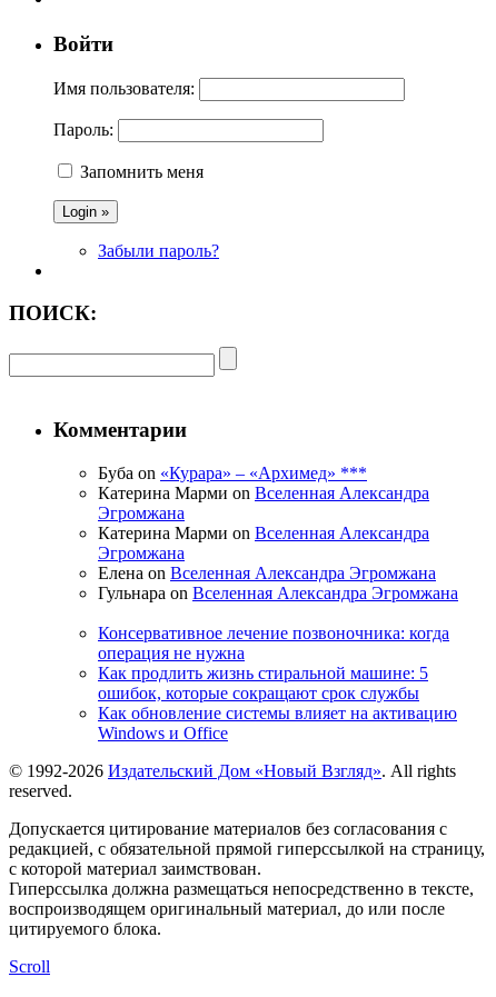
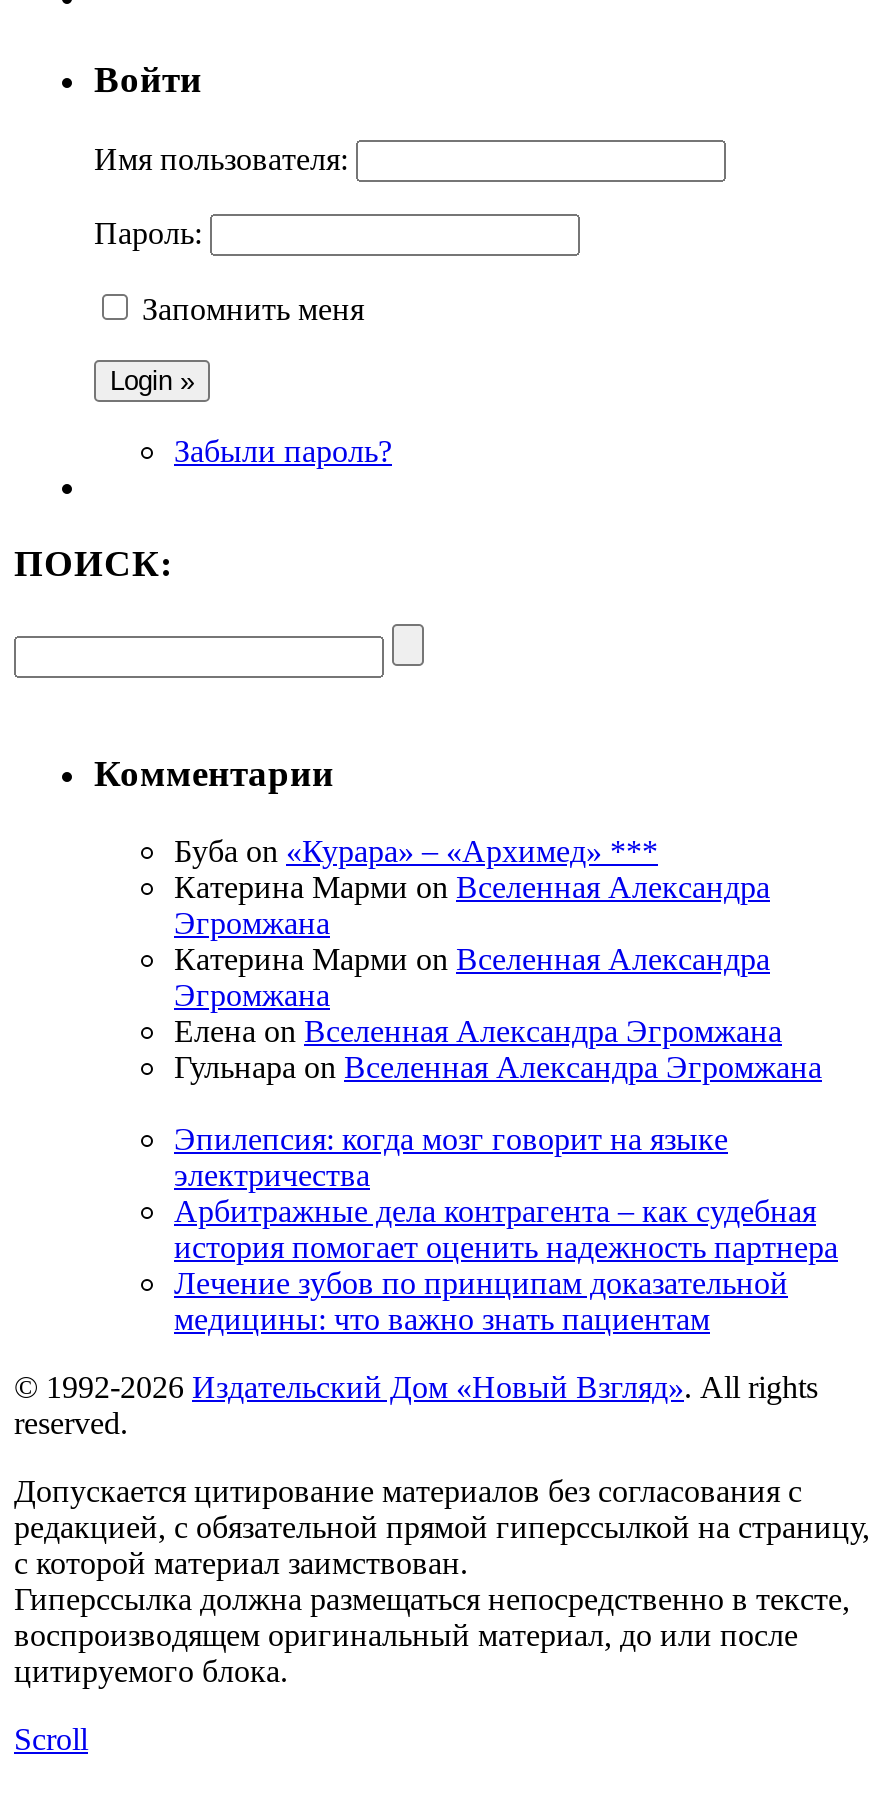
- Консервативное лечение позвоночника: когда
- операция не нужна
- Как продлить жизнь стиральной машине: 5
- ошибок, которые сокращают срок службы
- Как обновление системы влияет на активацию
- Windows и Office
+ Эпилепсия: когда мозг говорит на языке
+ электричества
+ Арбитражные дела контрагента – как судебная
+ история помогает оценить надежность партнера
+ Лечение зубов по принципам доказательной
+ медицины: что важно знать пациентам
